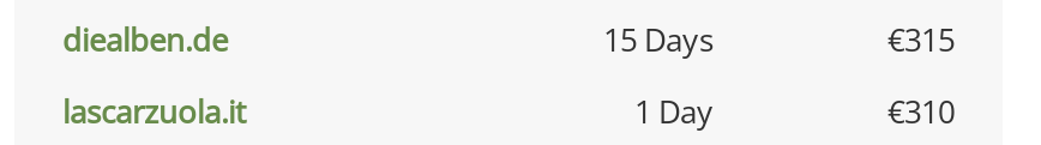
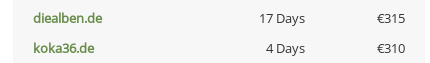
- 15 Days
+ 17 Days

- lascarzuola.it
- 1 Day
+ koka36.de
+ 4 Days
